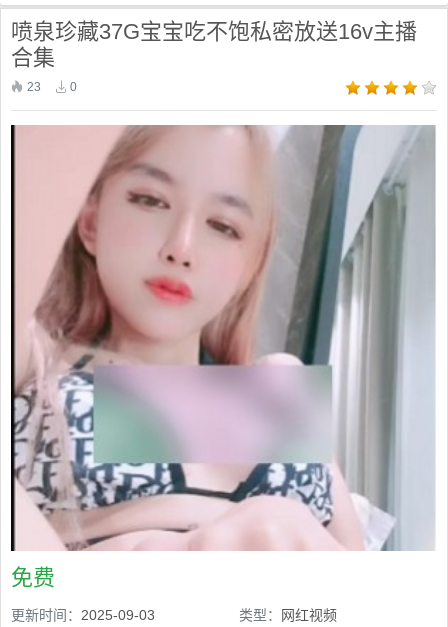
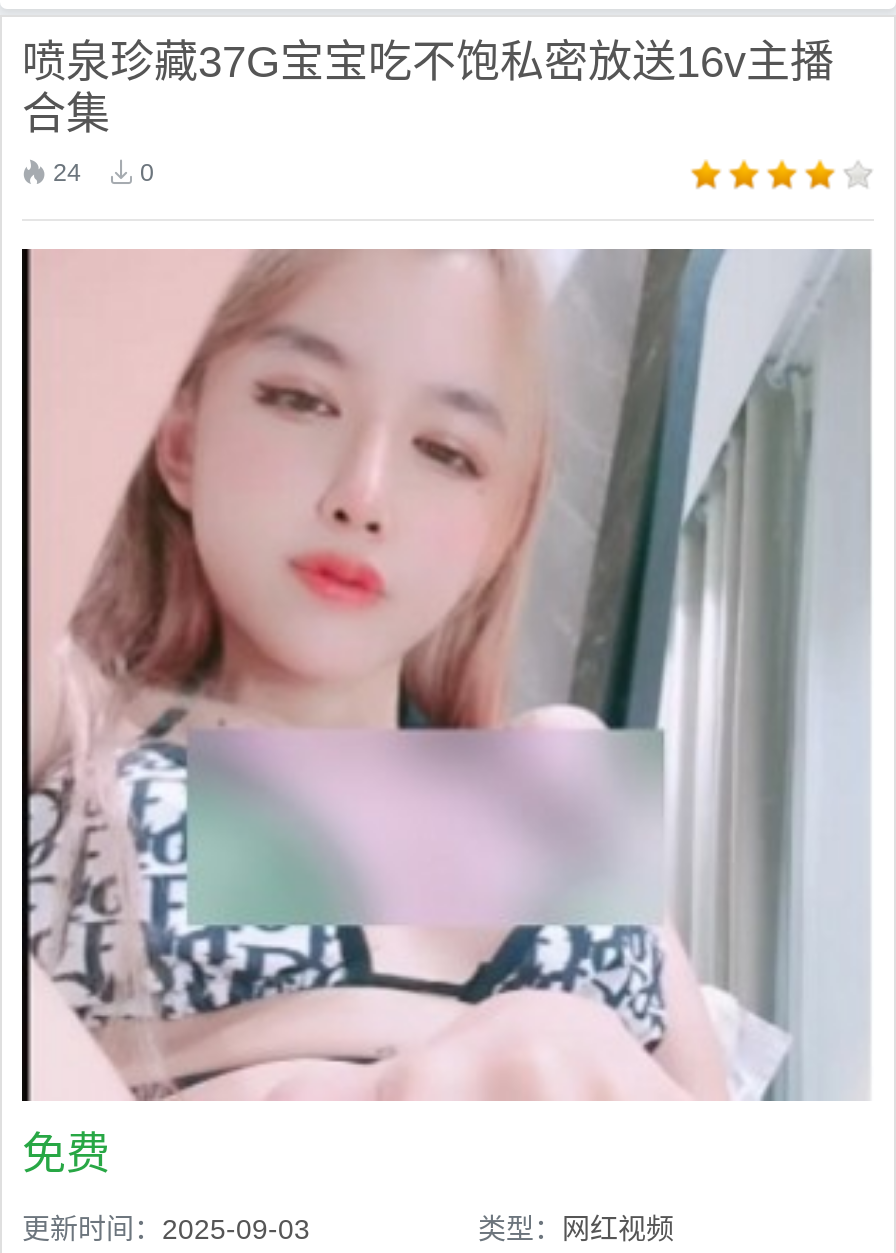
- 23
+ 24
